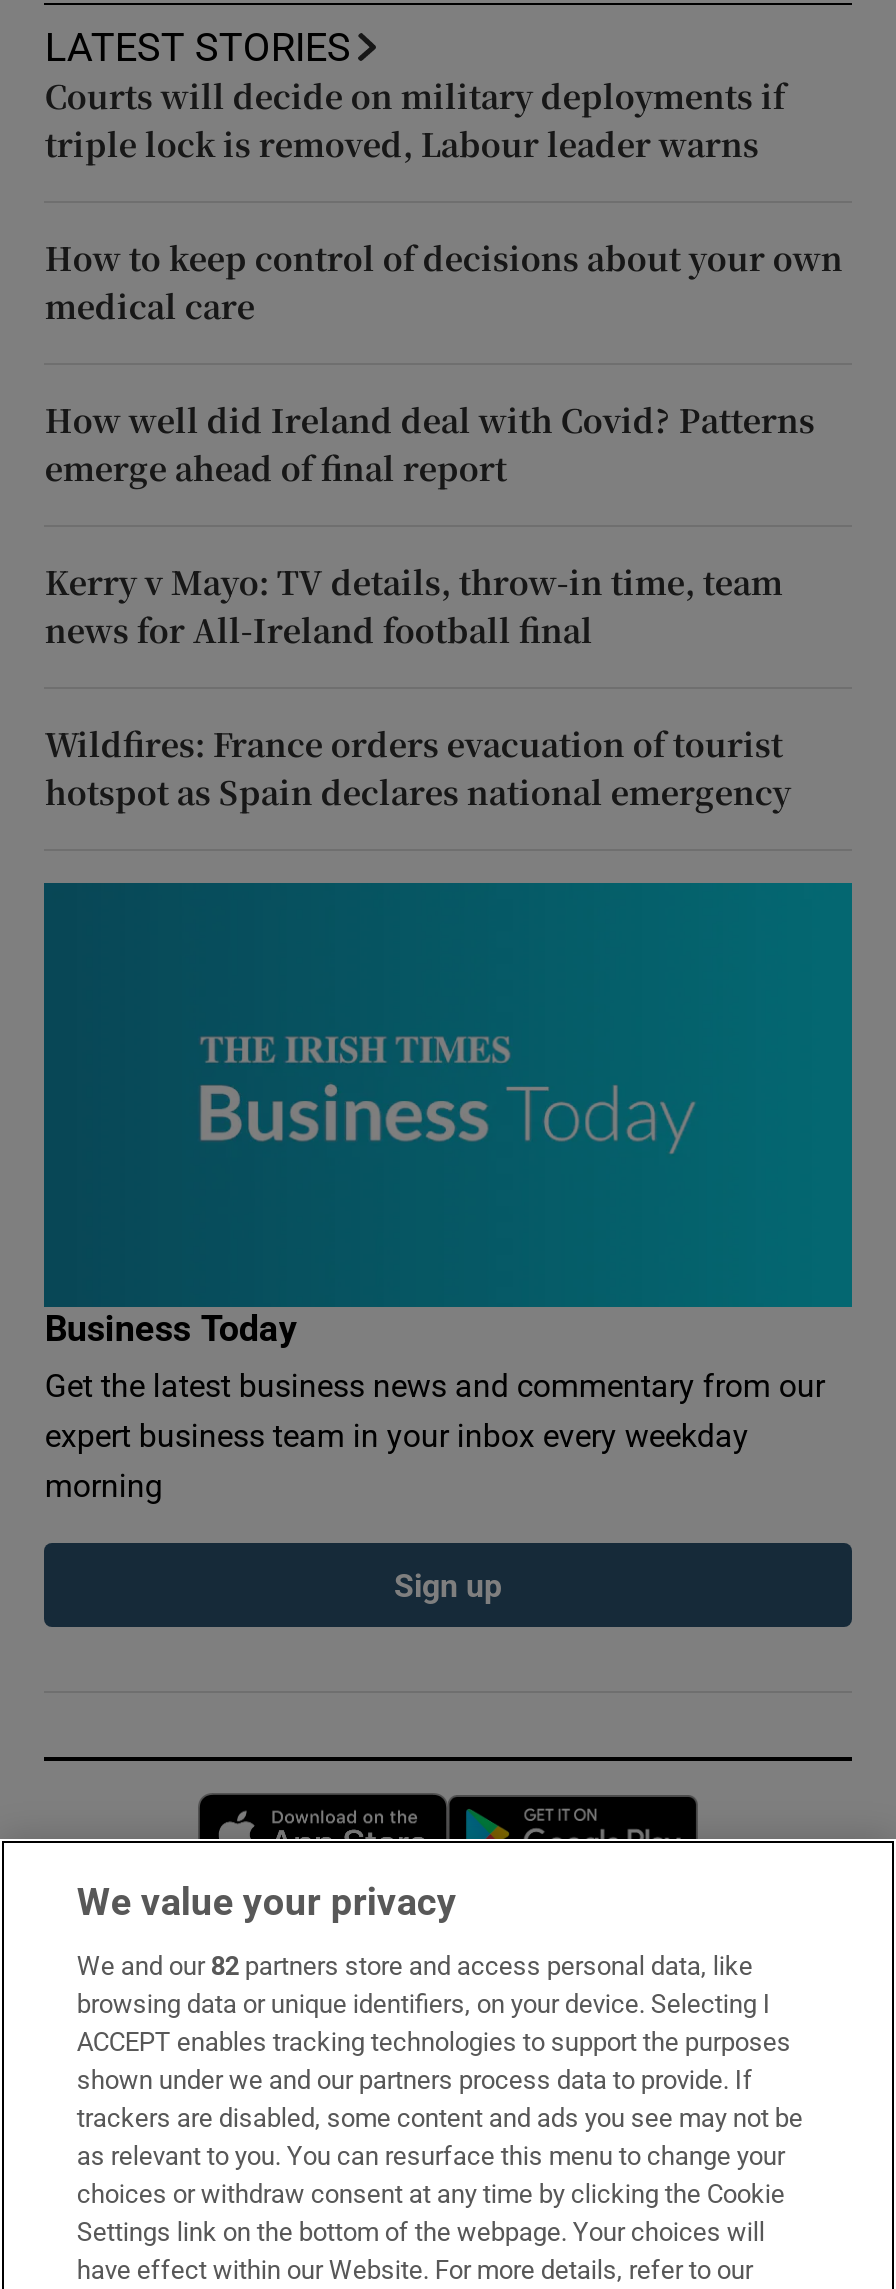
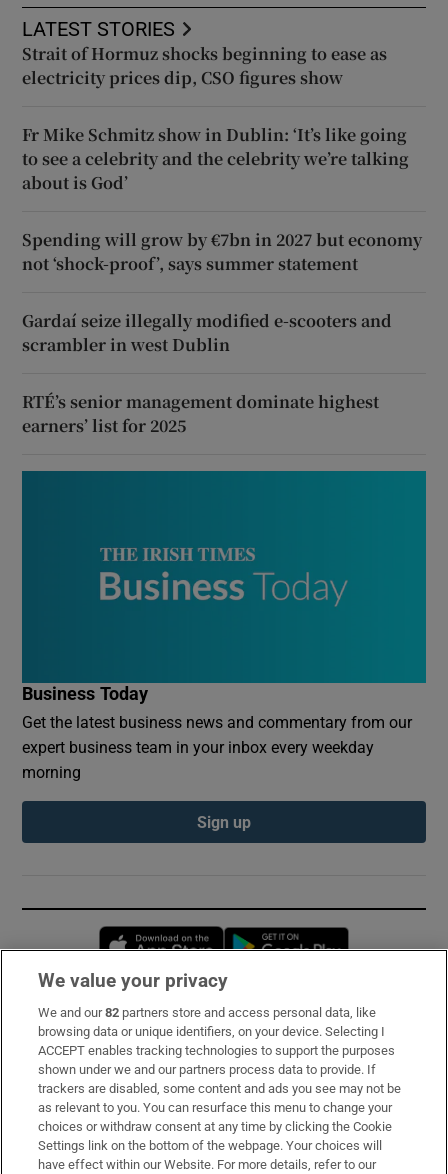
- Courts will decide on military deployments if
- triple lock is removed, Labour leader warns
+ Strait of Hormuz shocks beginning to ease as
+ electricity prices dip, CSO figures show

- How to keep control of decisions about your own
- medical care
+ Fr Mike Schmitz show in Dublin: ‘It’s like going
+ to see a celebrity and the celebrity we’re talking
+ about is God’

- How well did Ireland deal with Covid? Patterns
- emerge ahead of final report
+ Spending will grow by €7bn in 2027 but economy
+ not ‘shock-proof’, says summer statement

- Kerry v Mayo: TV details, throw-in time, team
- news for All-Ireland football final
+ Gardaí seize illegally modified e-scooters and
+ scrambler in west Dublin

- Wildfires: France orders evacuation of tourist
- hotspot as Spain declares national emergency
+ RTÉ’s senior management dominate highest
+ earners’ list for 2025
